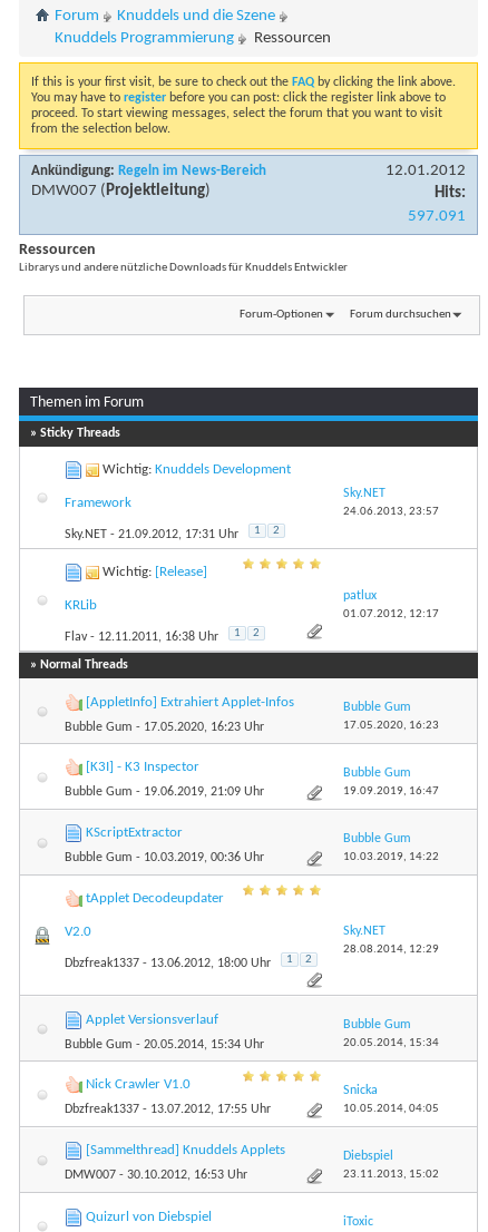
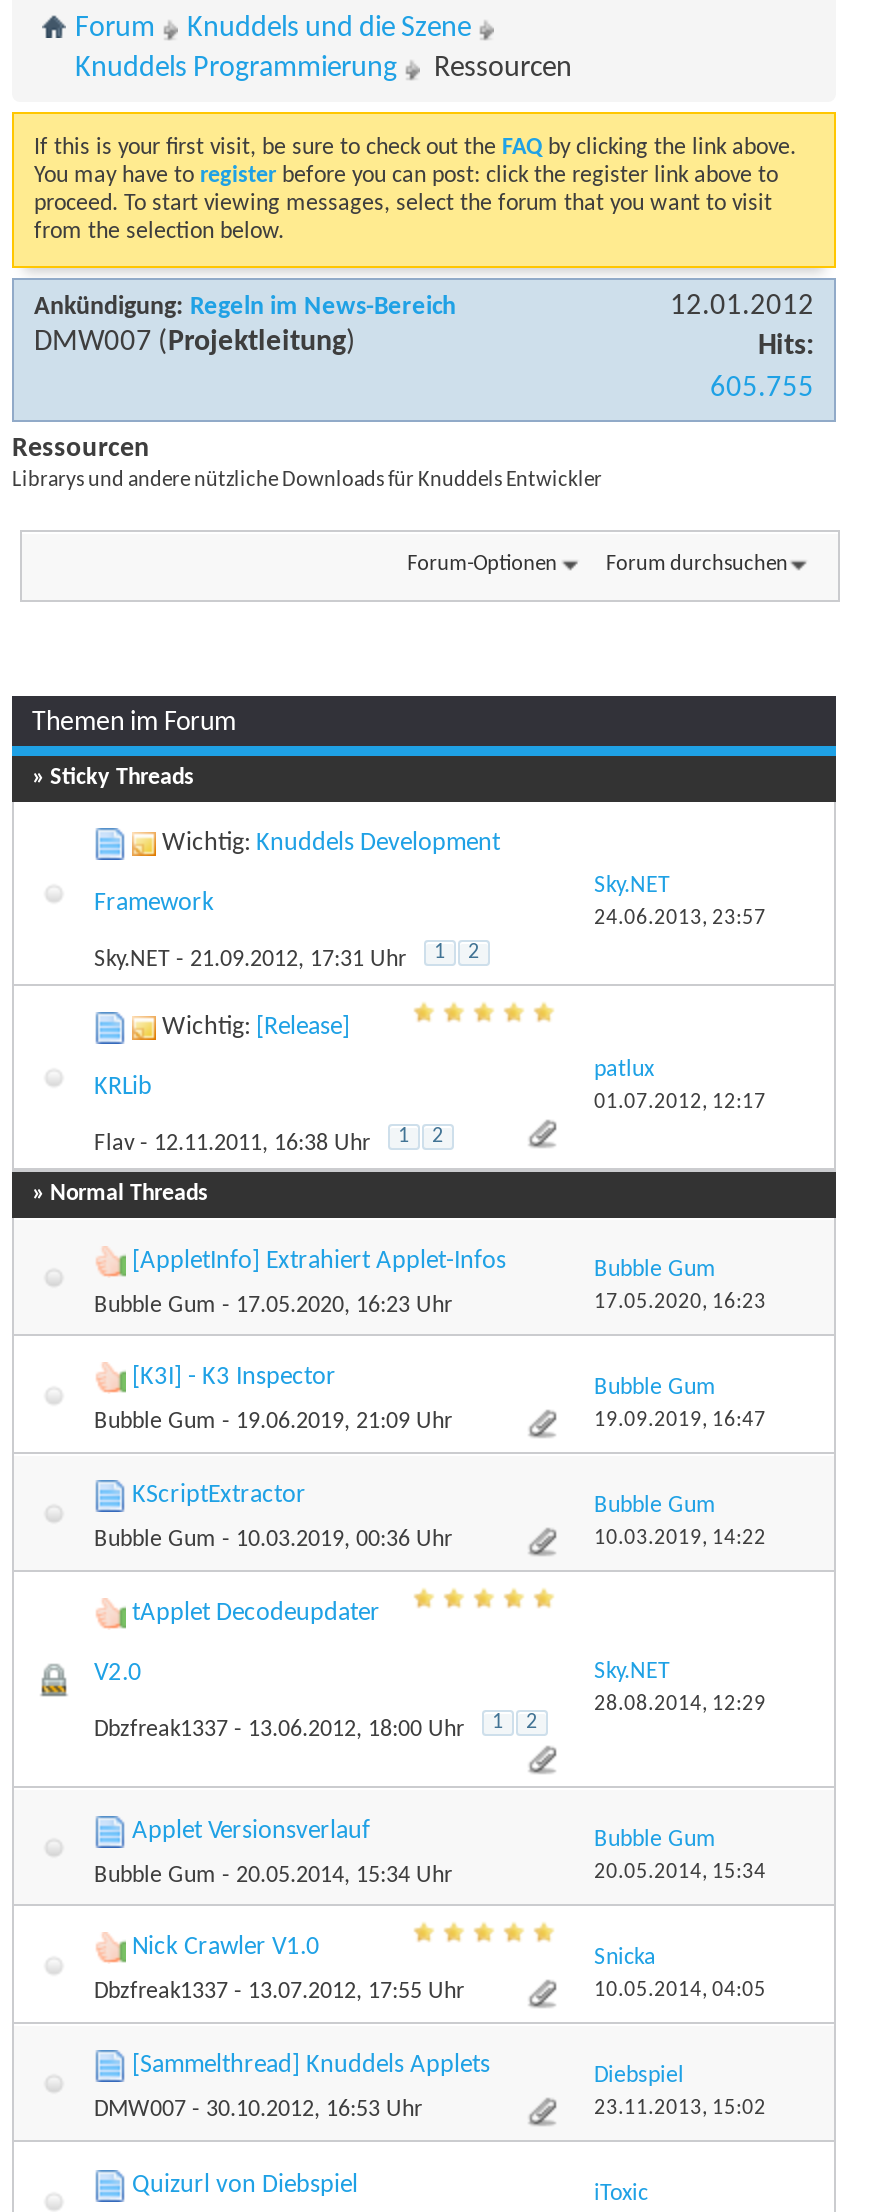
- 597.091
+ 605.755
